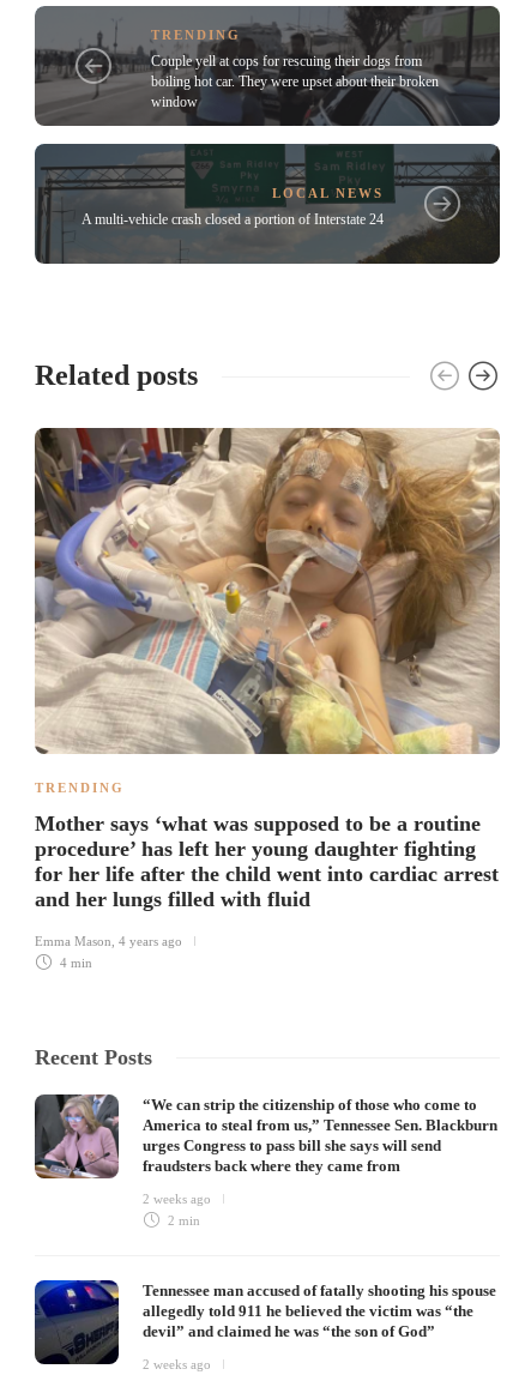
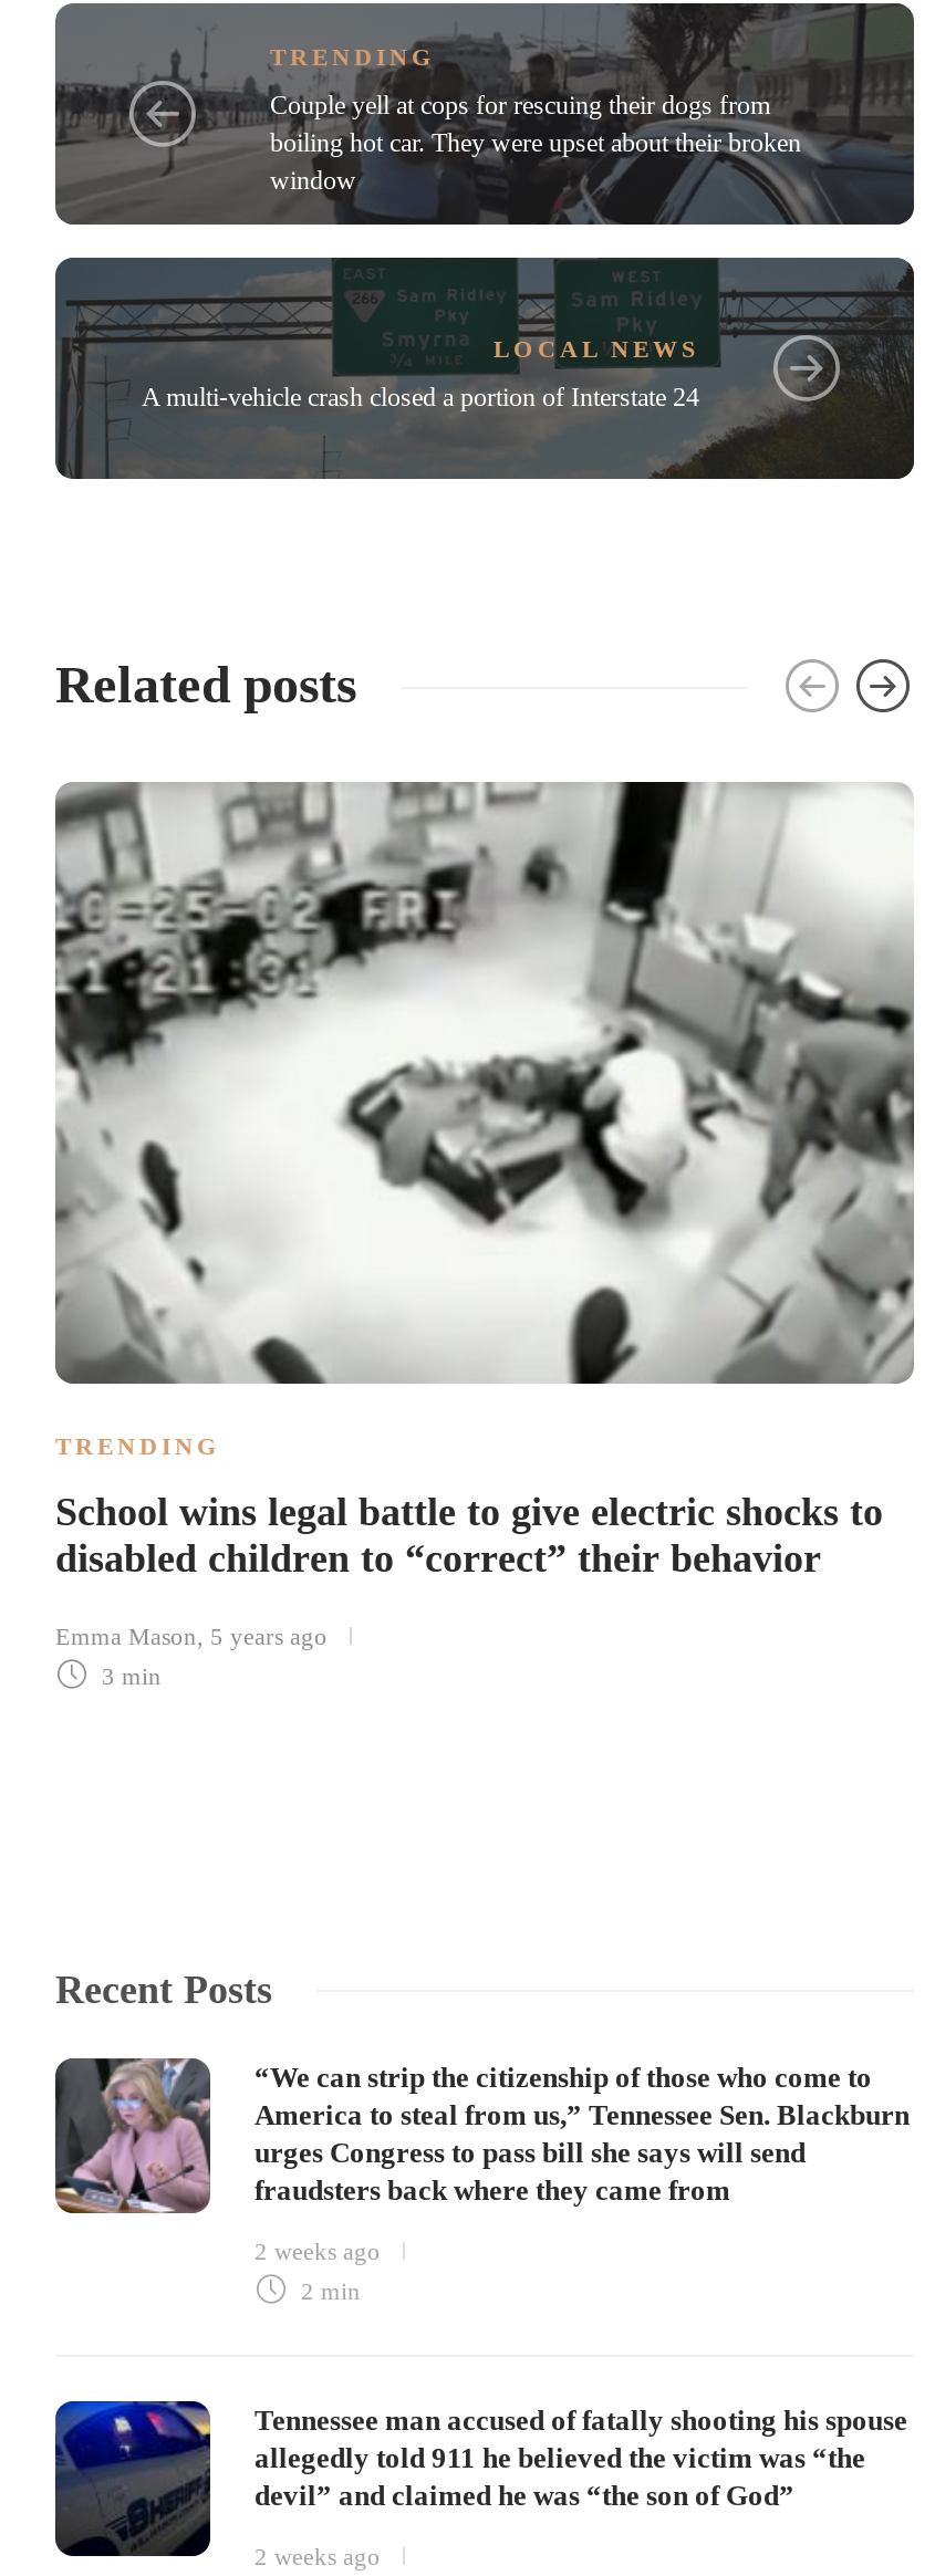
- [image]
+ [image]

- Mother says ‘what was supposed to be a routine
- procedure’ has left her young daughter fighting
- for her life after the child went into cardiac arrest
- and her lungs filled with fluid
+ School wins legal battle to give electric shocks to
+ disabled children to “correct” their behavior

- Emma Mason, 4 years ago
+ Emma Mason, 5 years ago

- 4 min
+ 3 min
